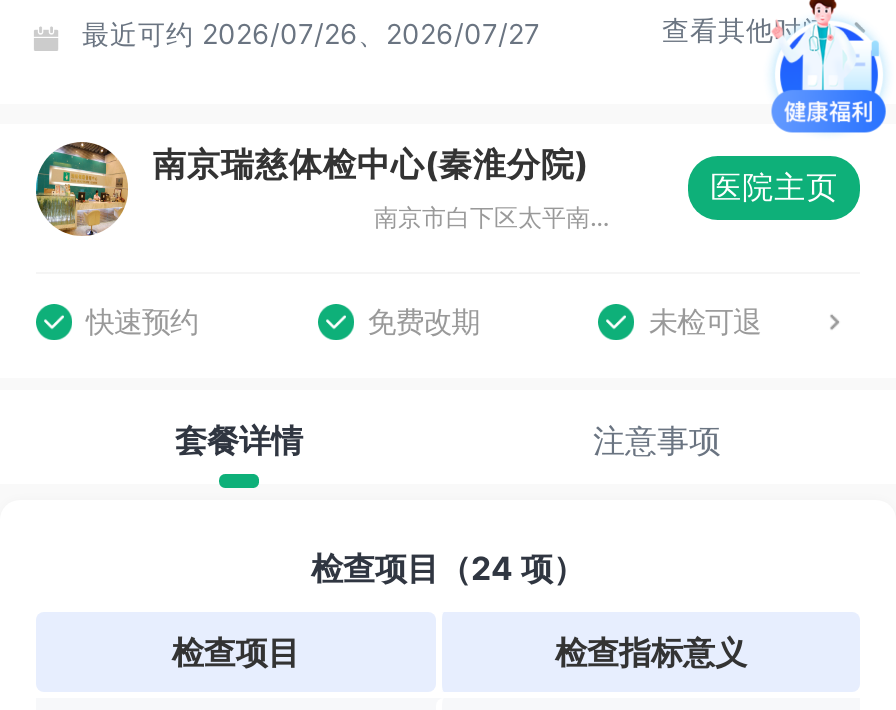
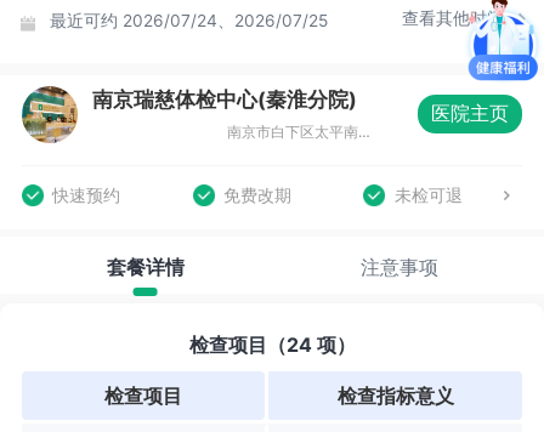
- 最近可约 2026/07/26、2026/07/27
+ 最近可约 2026/07/24、2026/07/25
